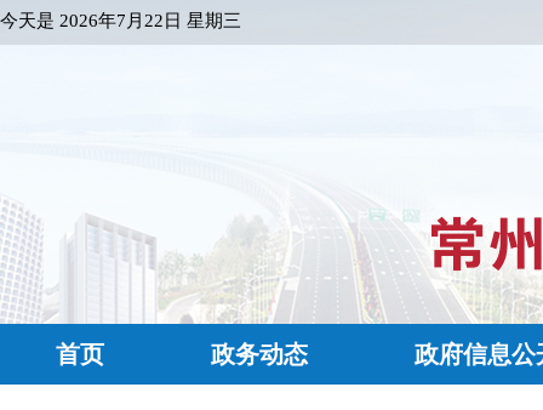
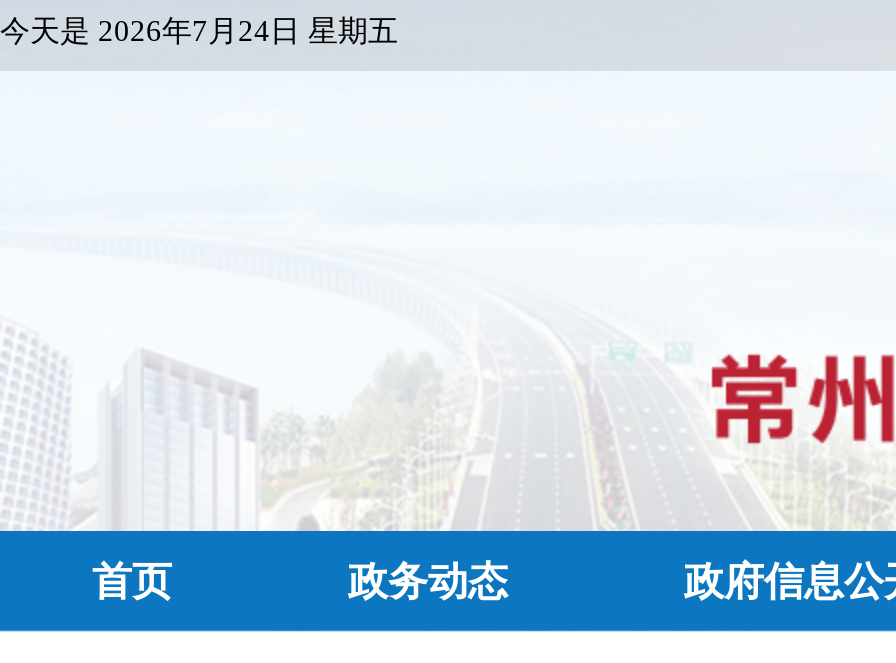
- 今天是2026年7月22日 星期三
+ 今天是2026年7月24日 星期五
